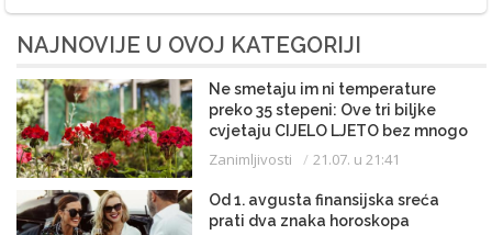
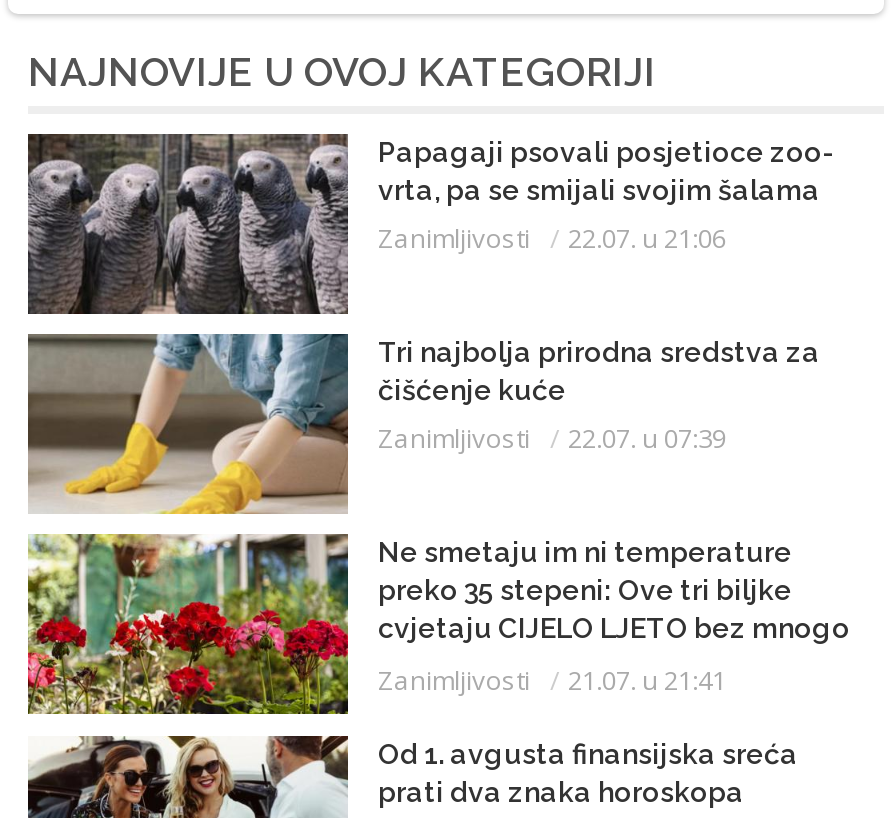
+ [image]
+ Papagaji psovali posjetioce zoo-
+ vrta, pa se smijali svojim šalama
+ Zanimljivosti
+ 22.07. u 21:06
+ Tri najbolja prirodna sredstva za
+ čišćenje kuće
+ Zanimljivosti
+ 22.07. u 07:39

+ [image]
